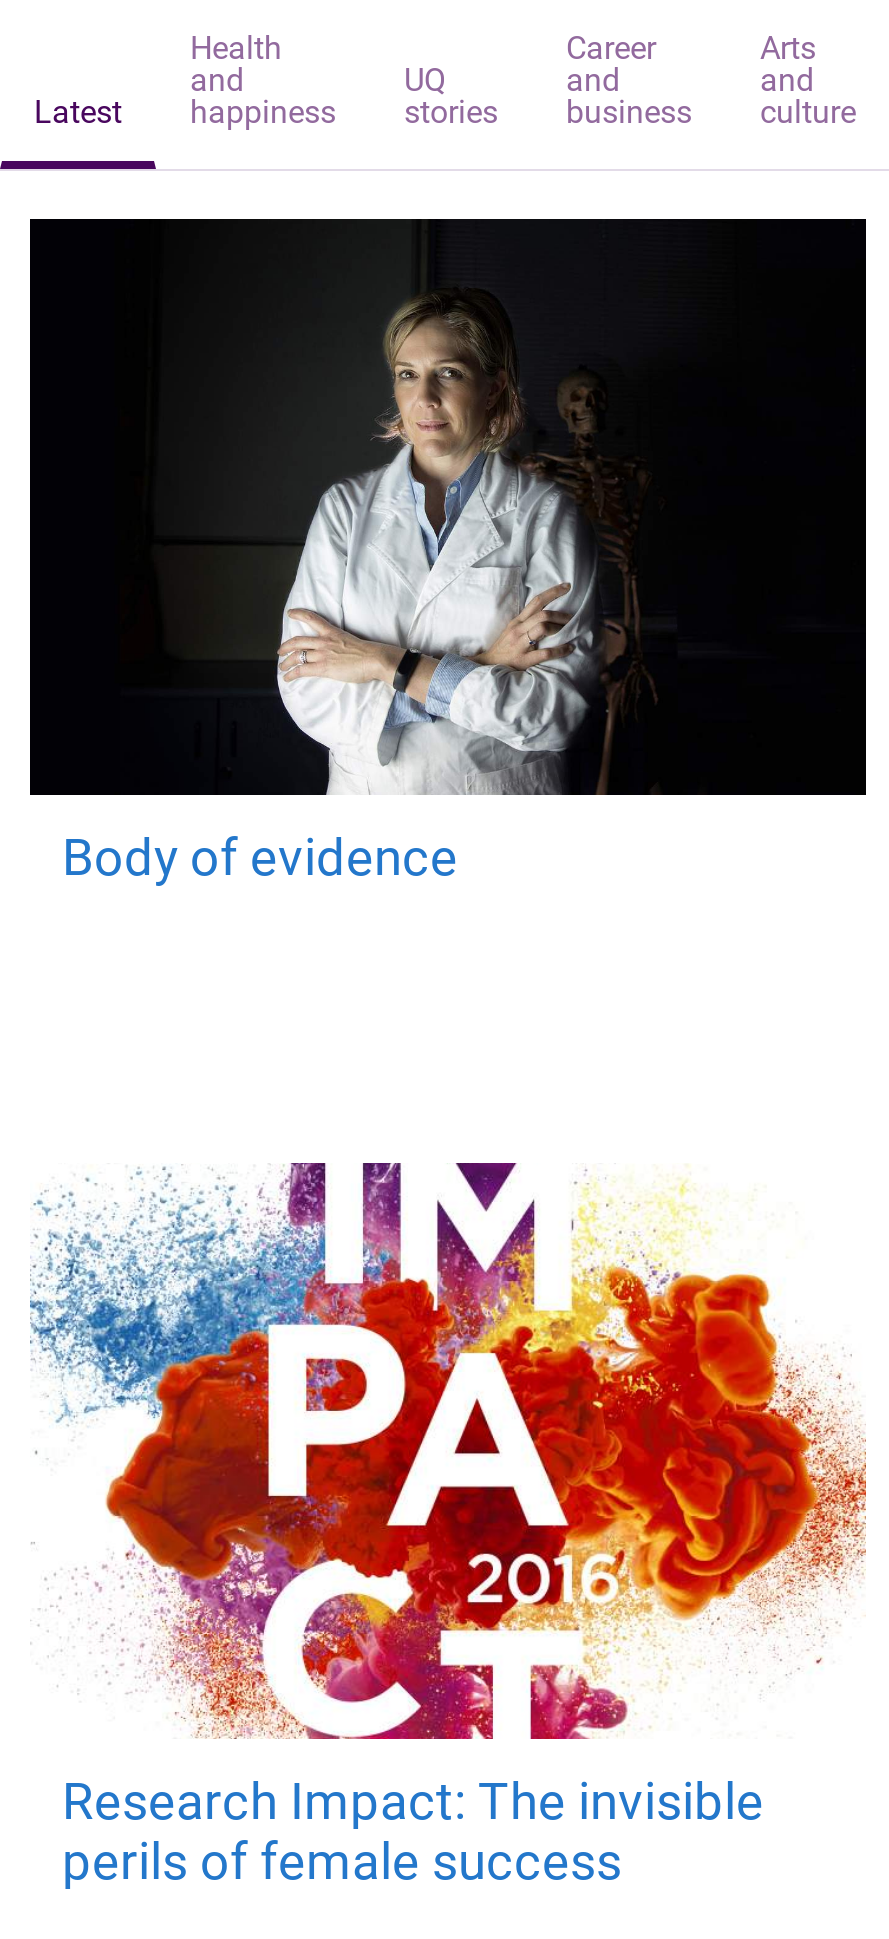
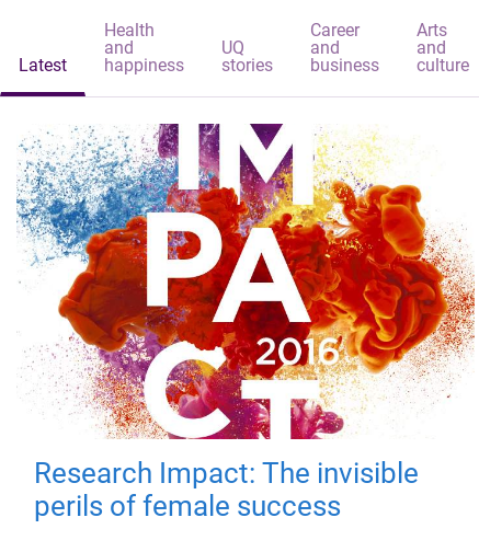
- [image]
- Body of evidence
